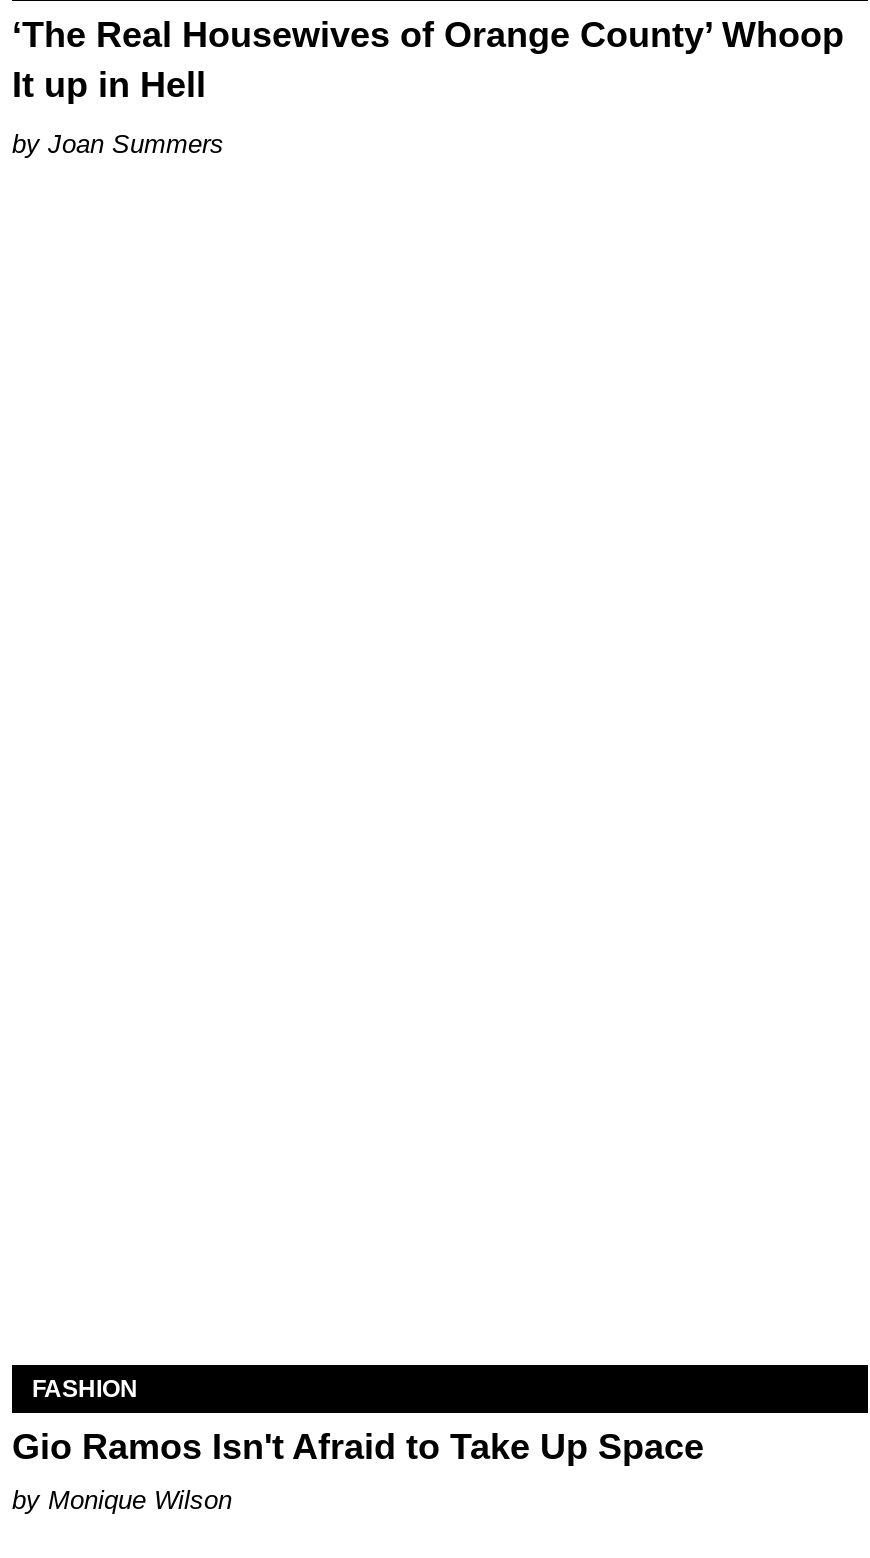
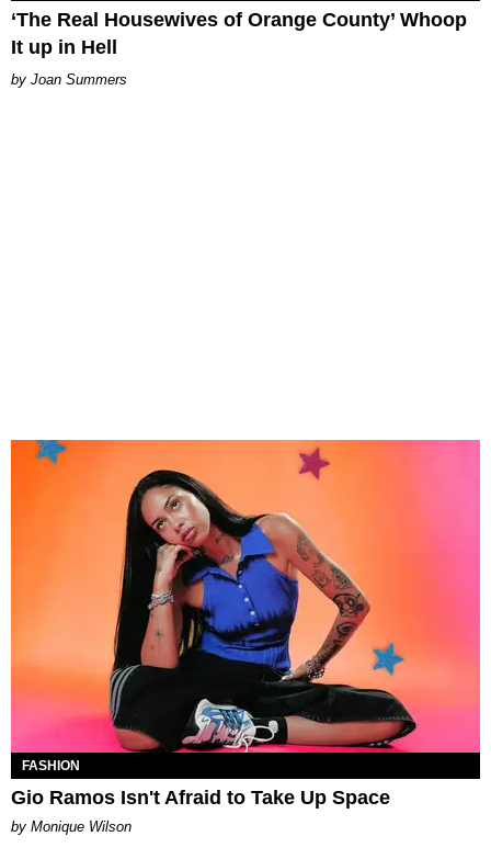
+ [image]
